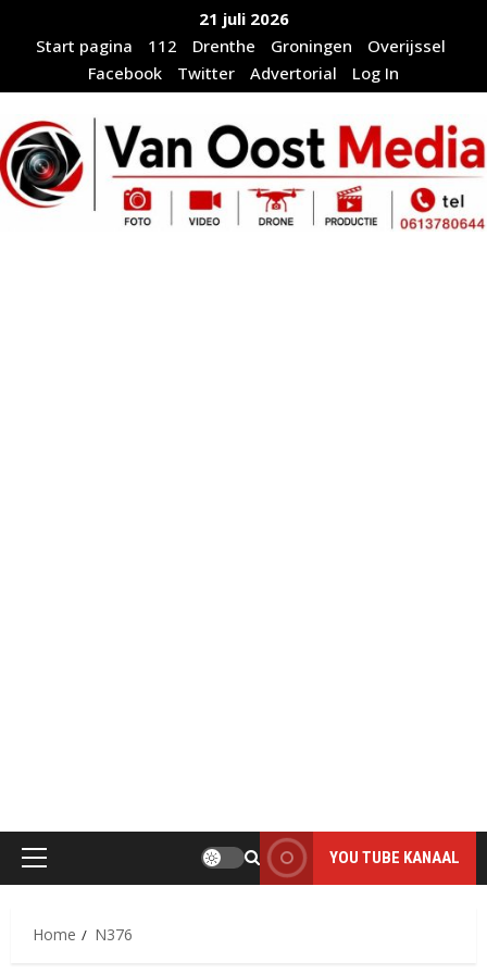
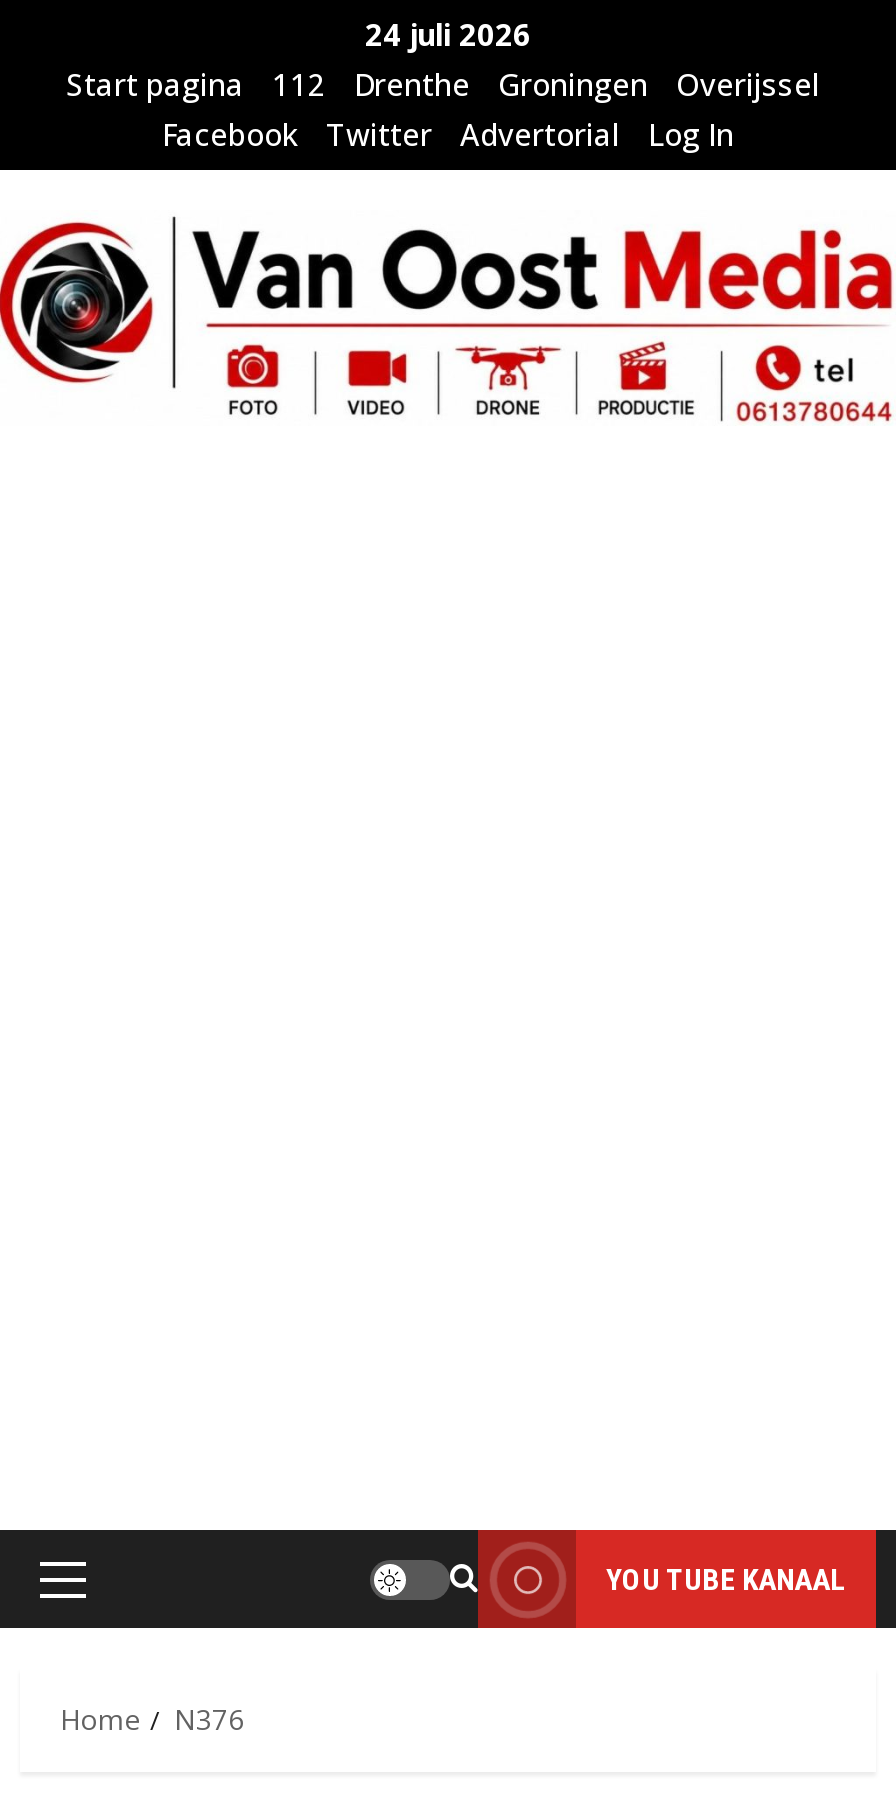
- 21 juli 2026
+ 24 juli 2026
